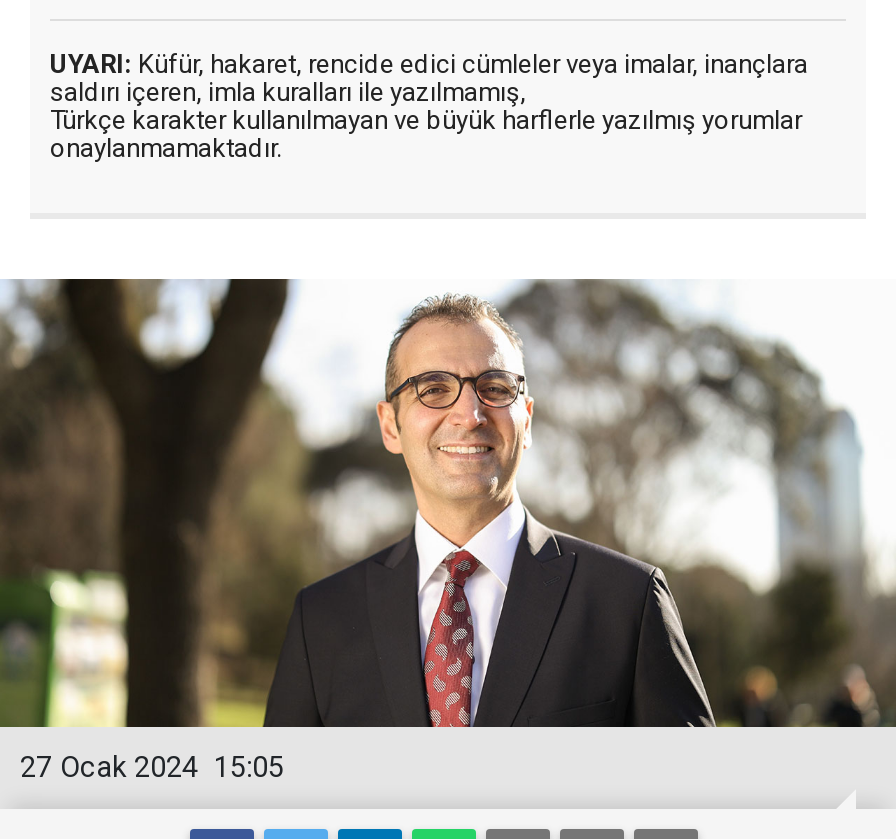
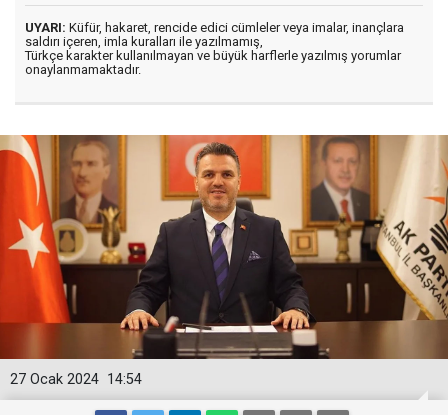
- [image]
- 27 Ocak 2024 15:05
+ [image]
+ 27 Ocak 2024 14:54
